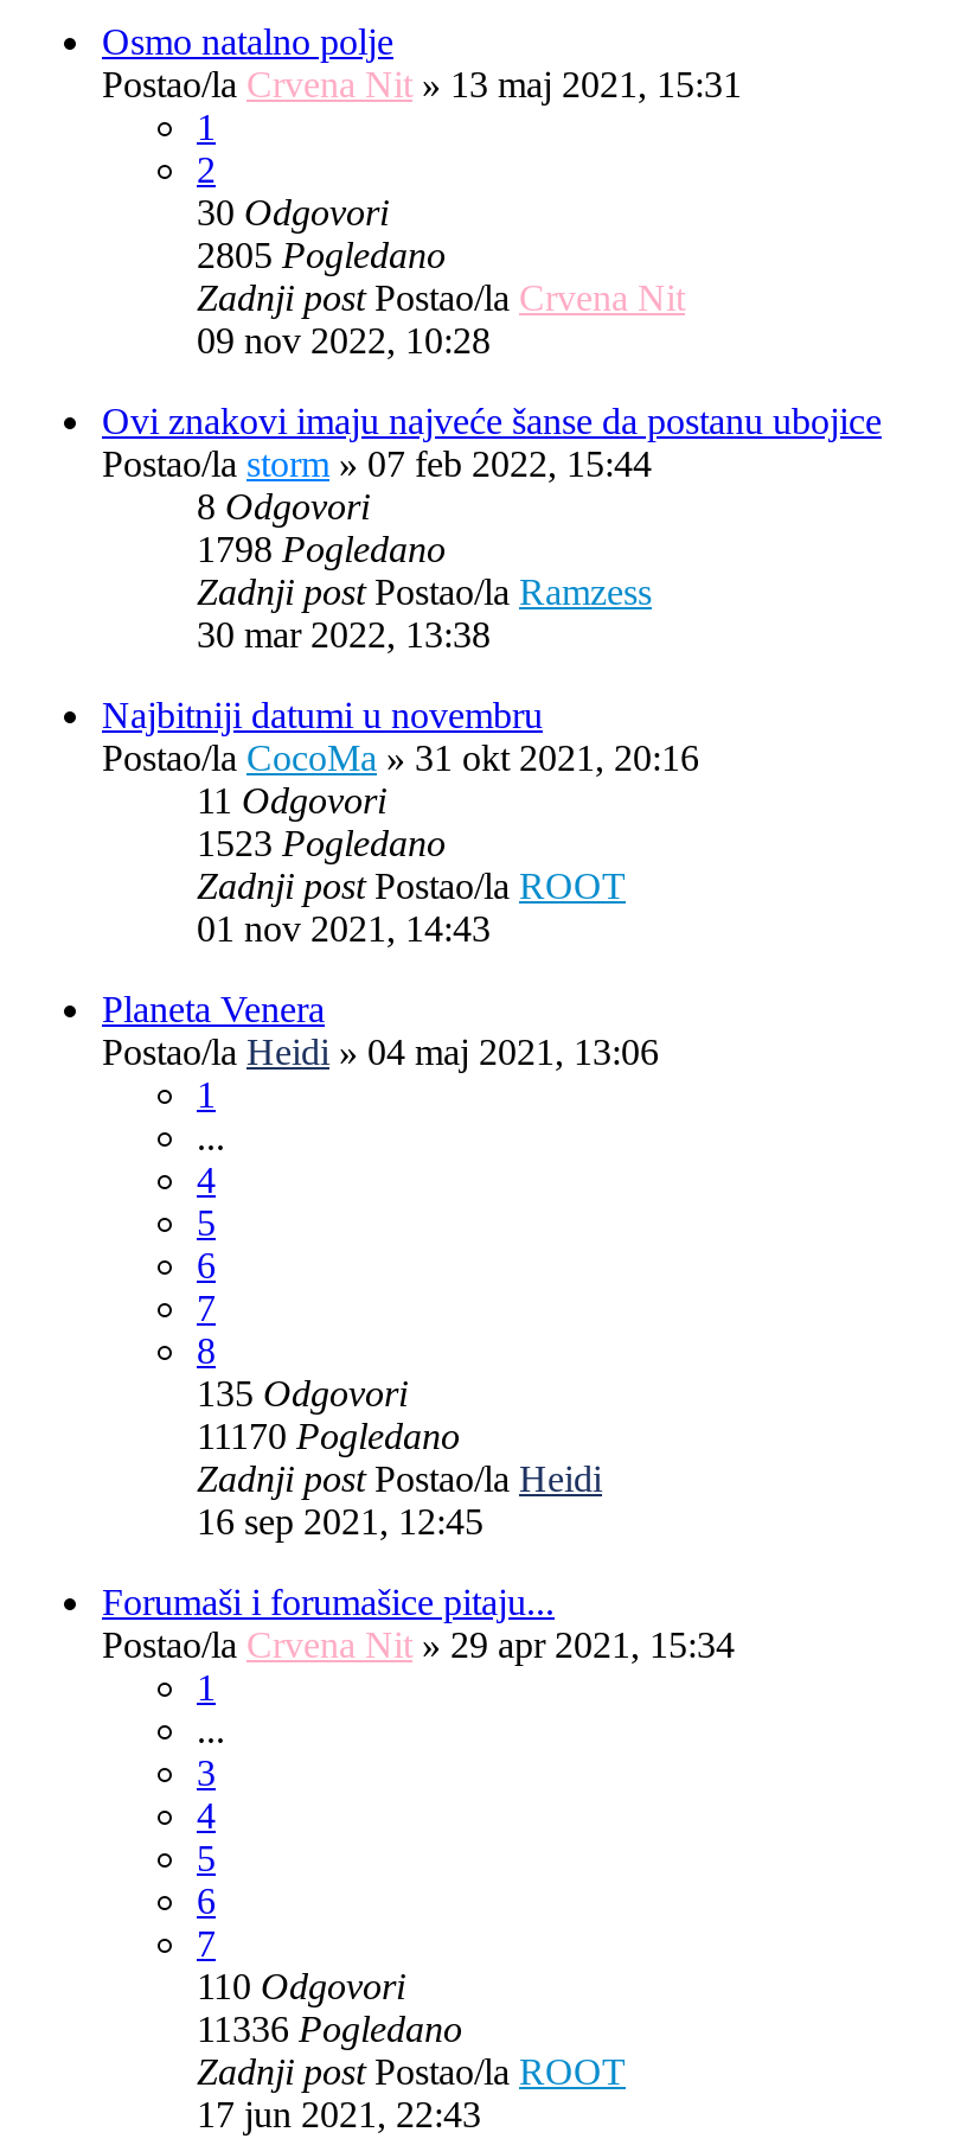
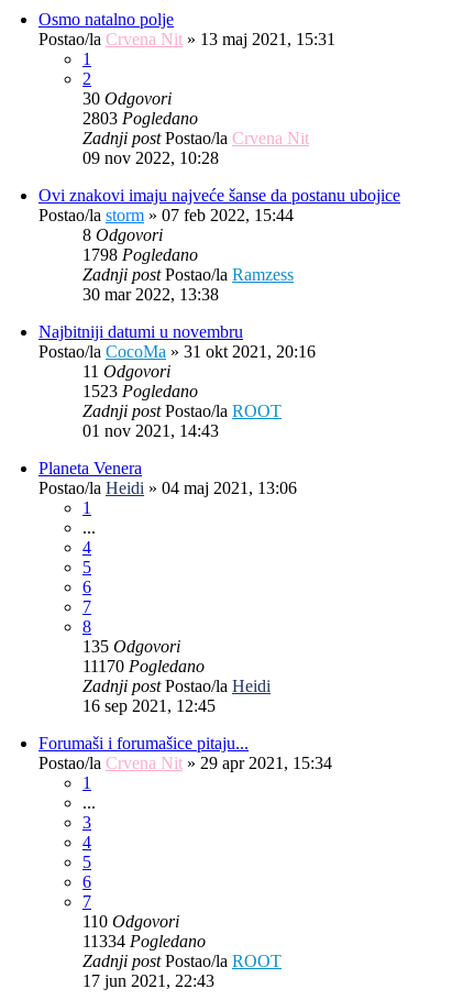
- 2805 Pogledano
+ 2803 Pogledano

- 11336 Pogledano
+ 11334 Pogledano
